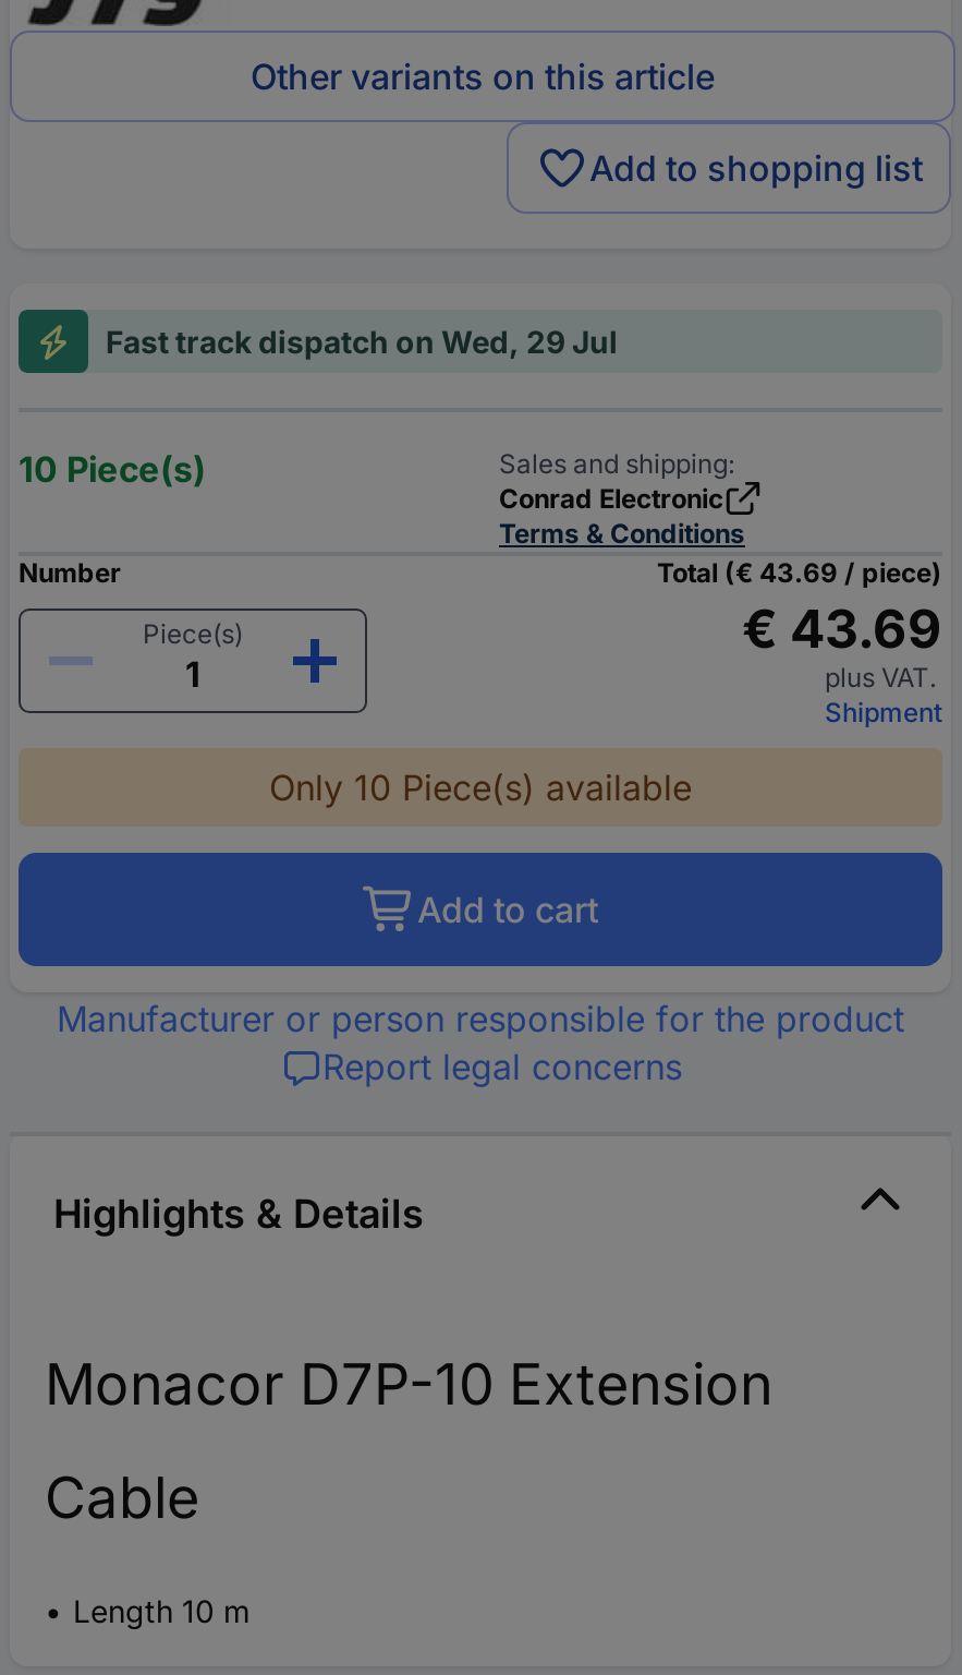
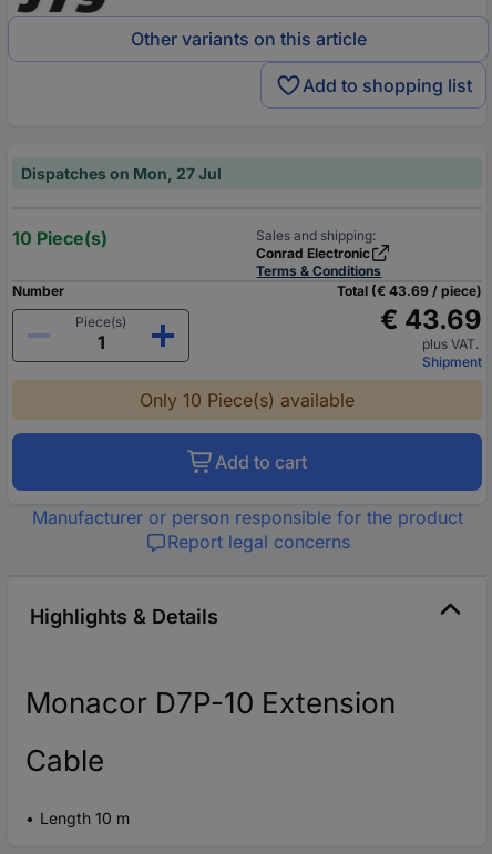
- Fast track dispatch on Wed, 29 Jul
+ Dispatches on Mon, 27 Jul
